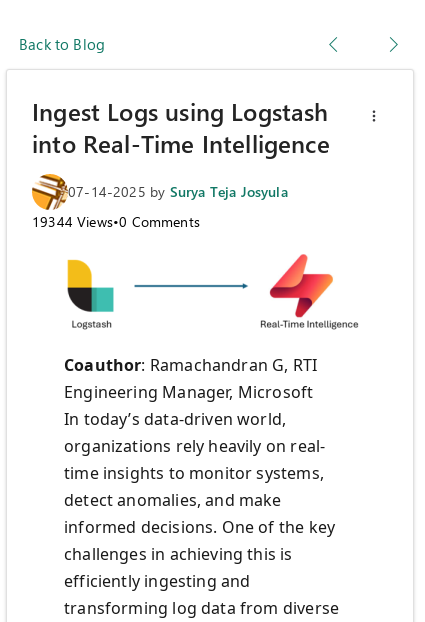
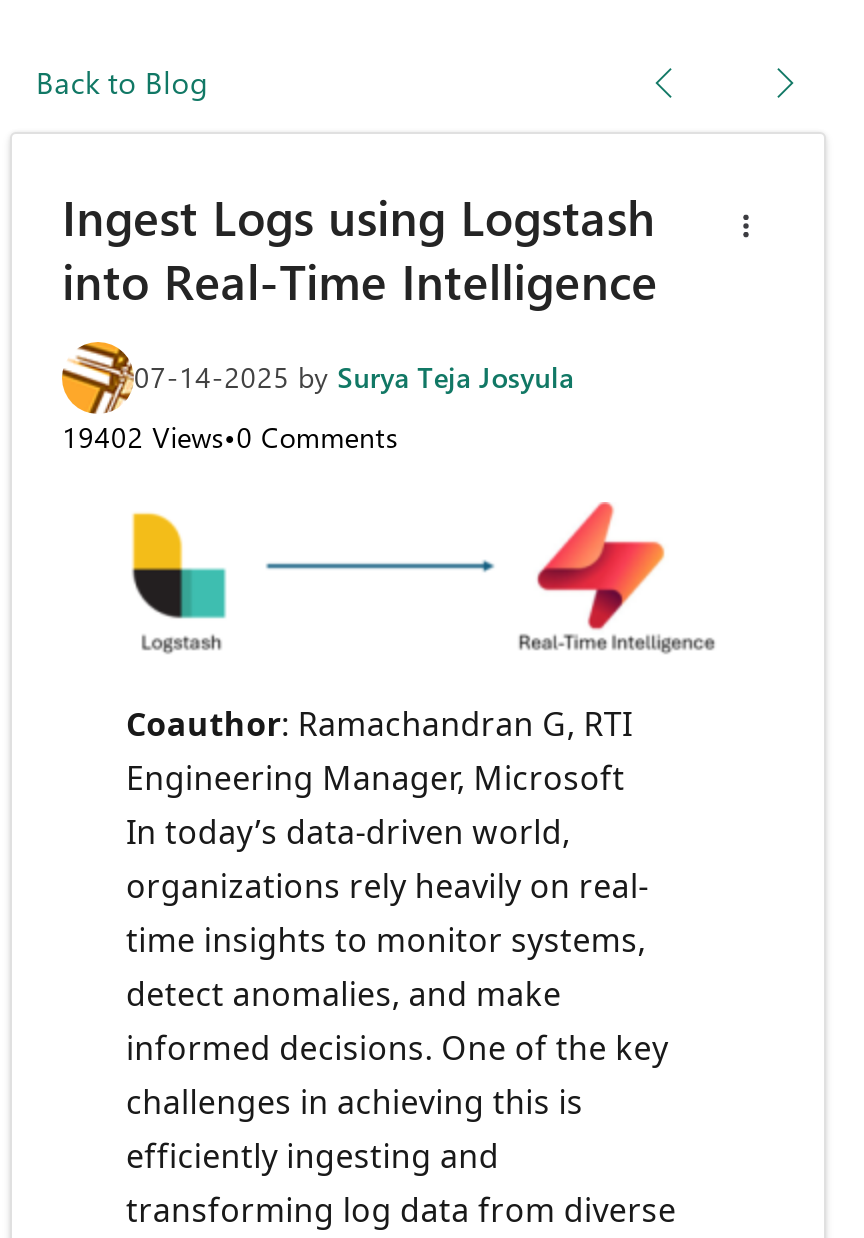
- 19344 Views•0 Comments
+ 19402 Views•0 Comments
